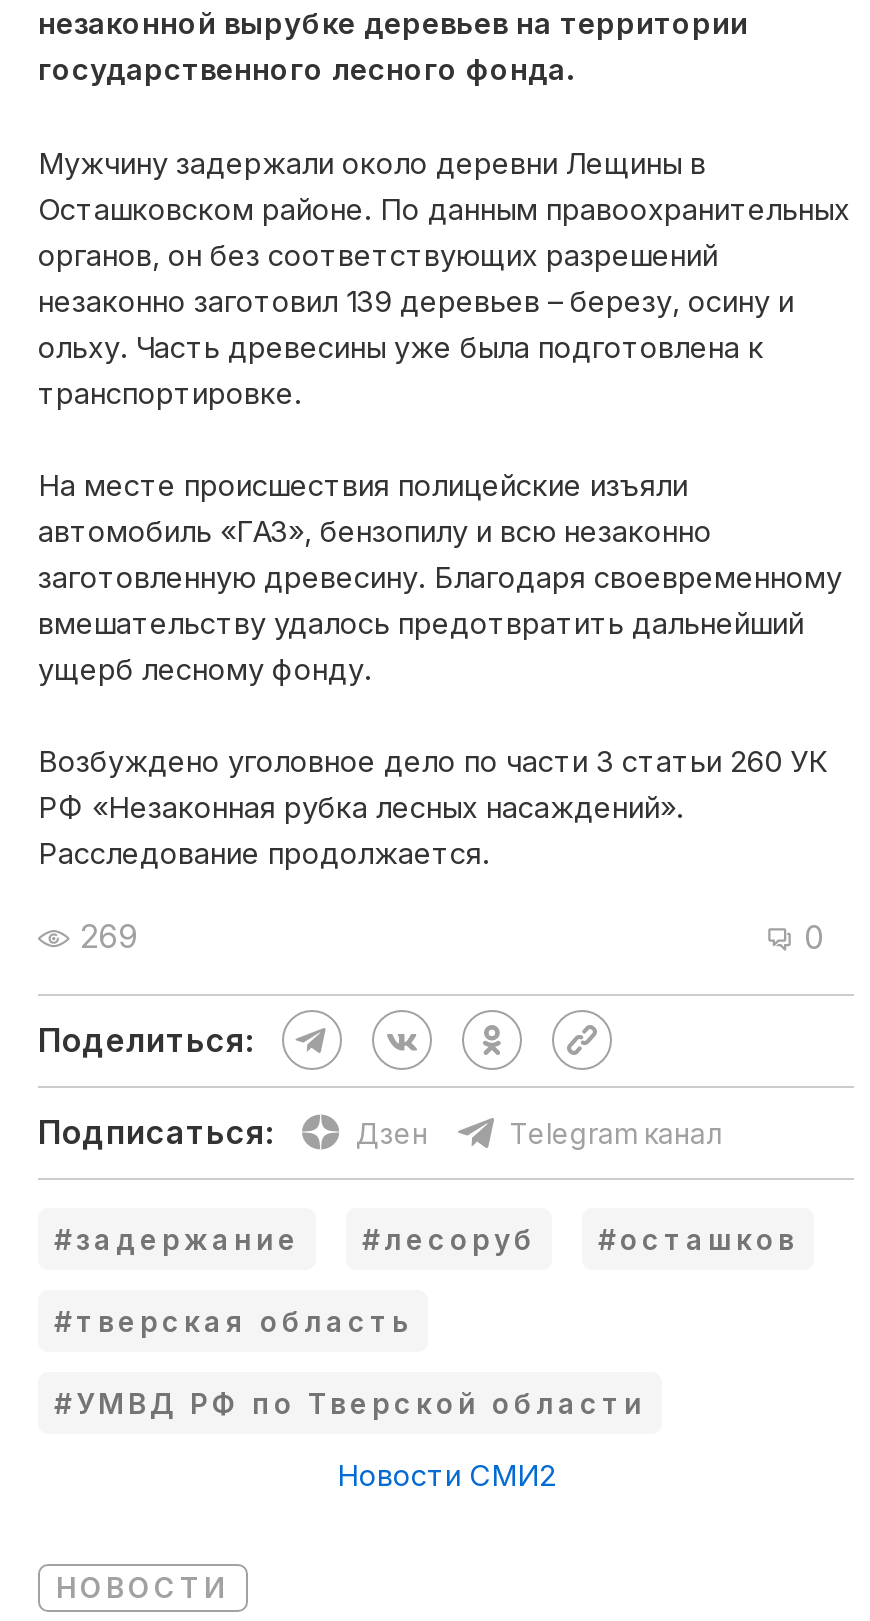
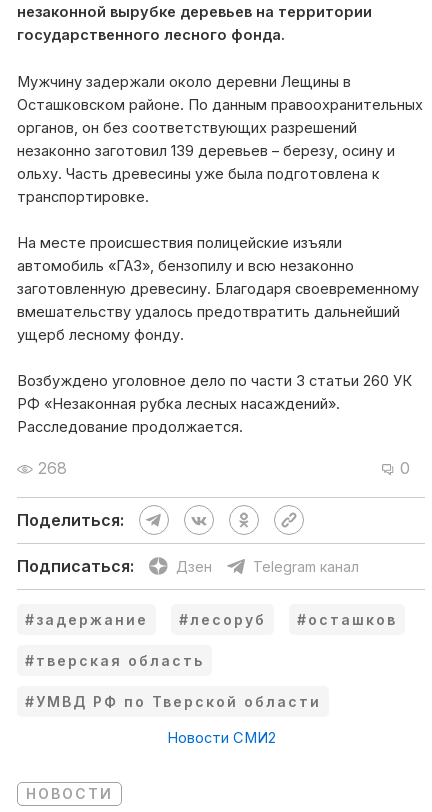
- 269
+ 268
